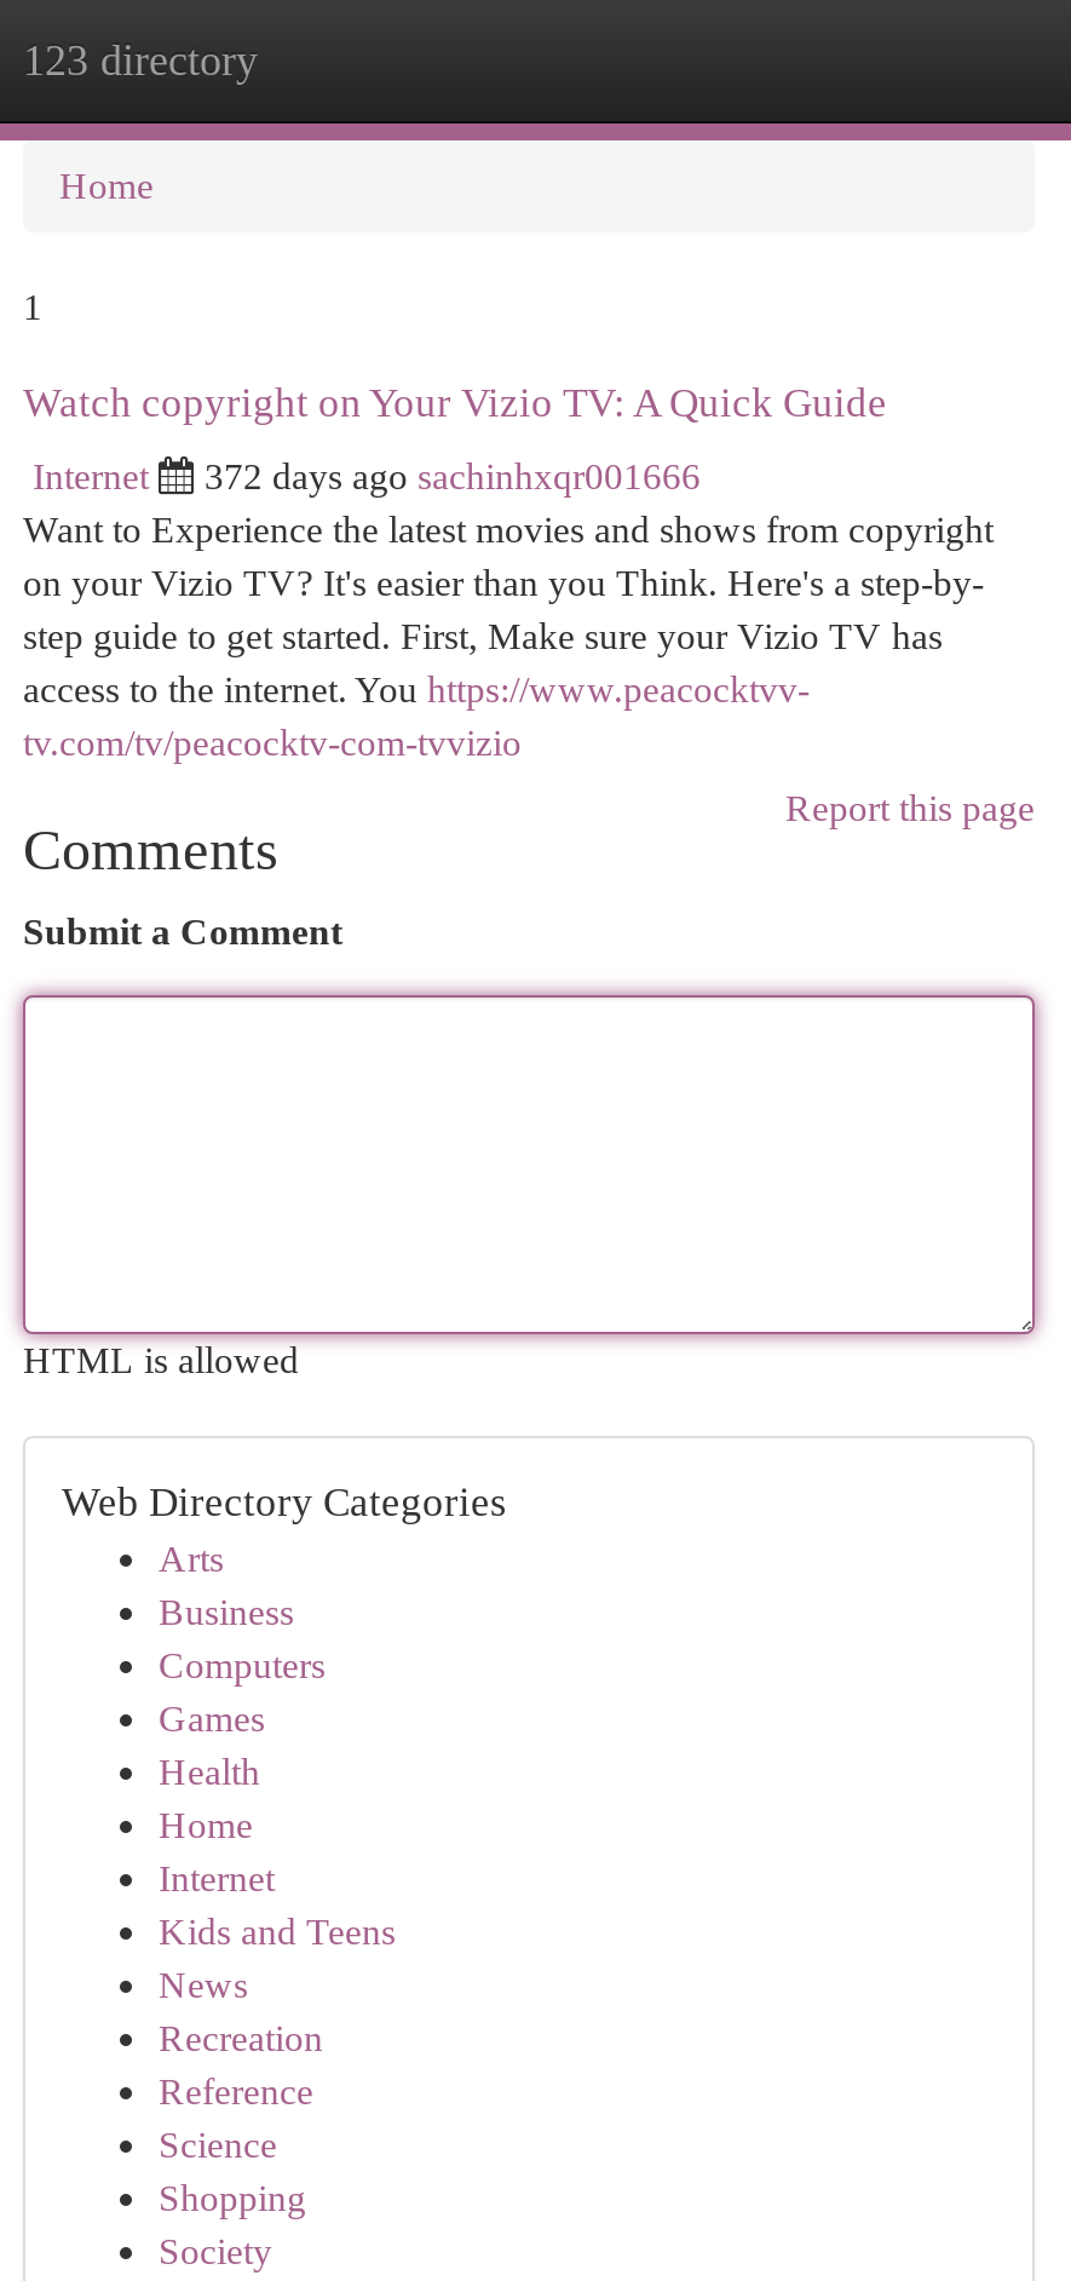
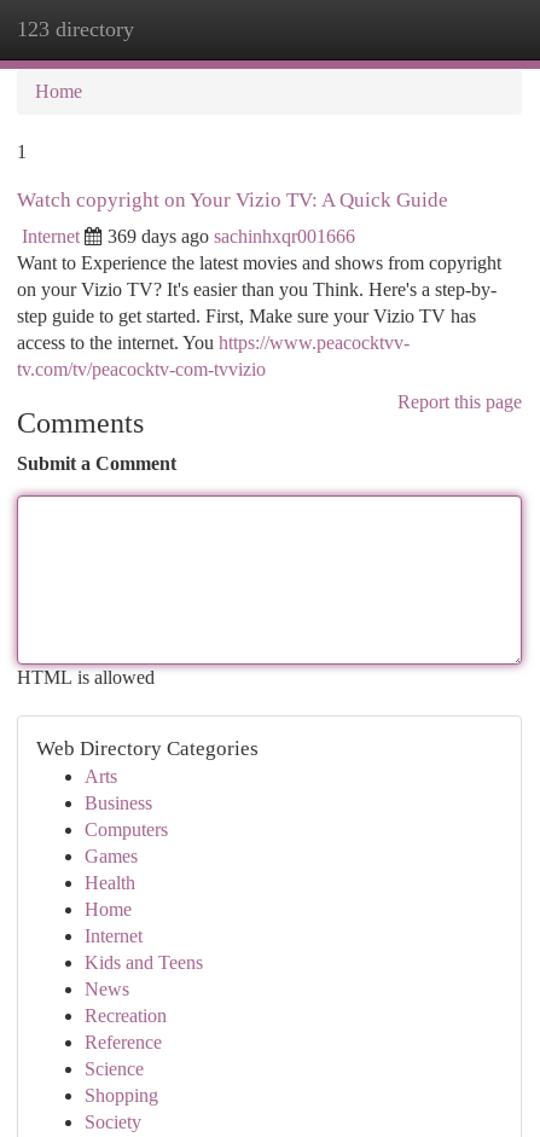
- 372 days ago sachinhxqr001666
+ 369 days ago sachinhxqr001666
